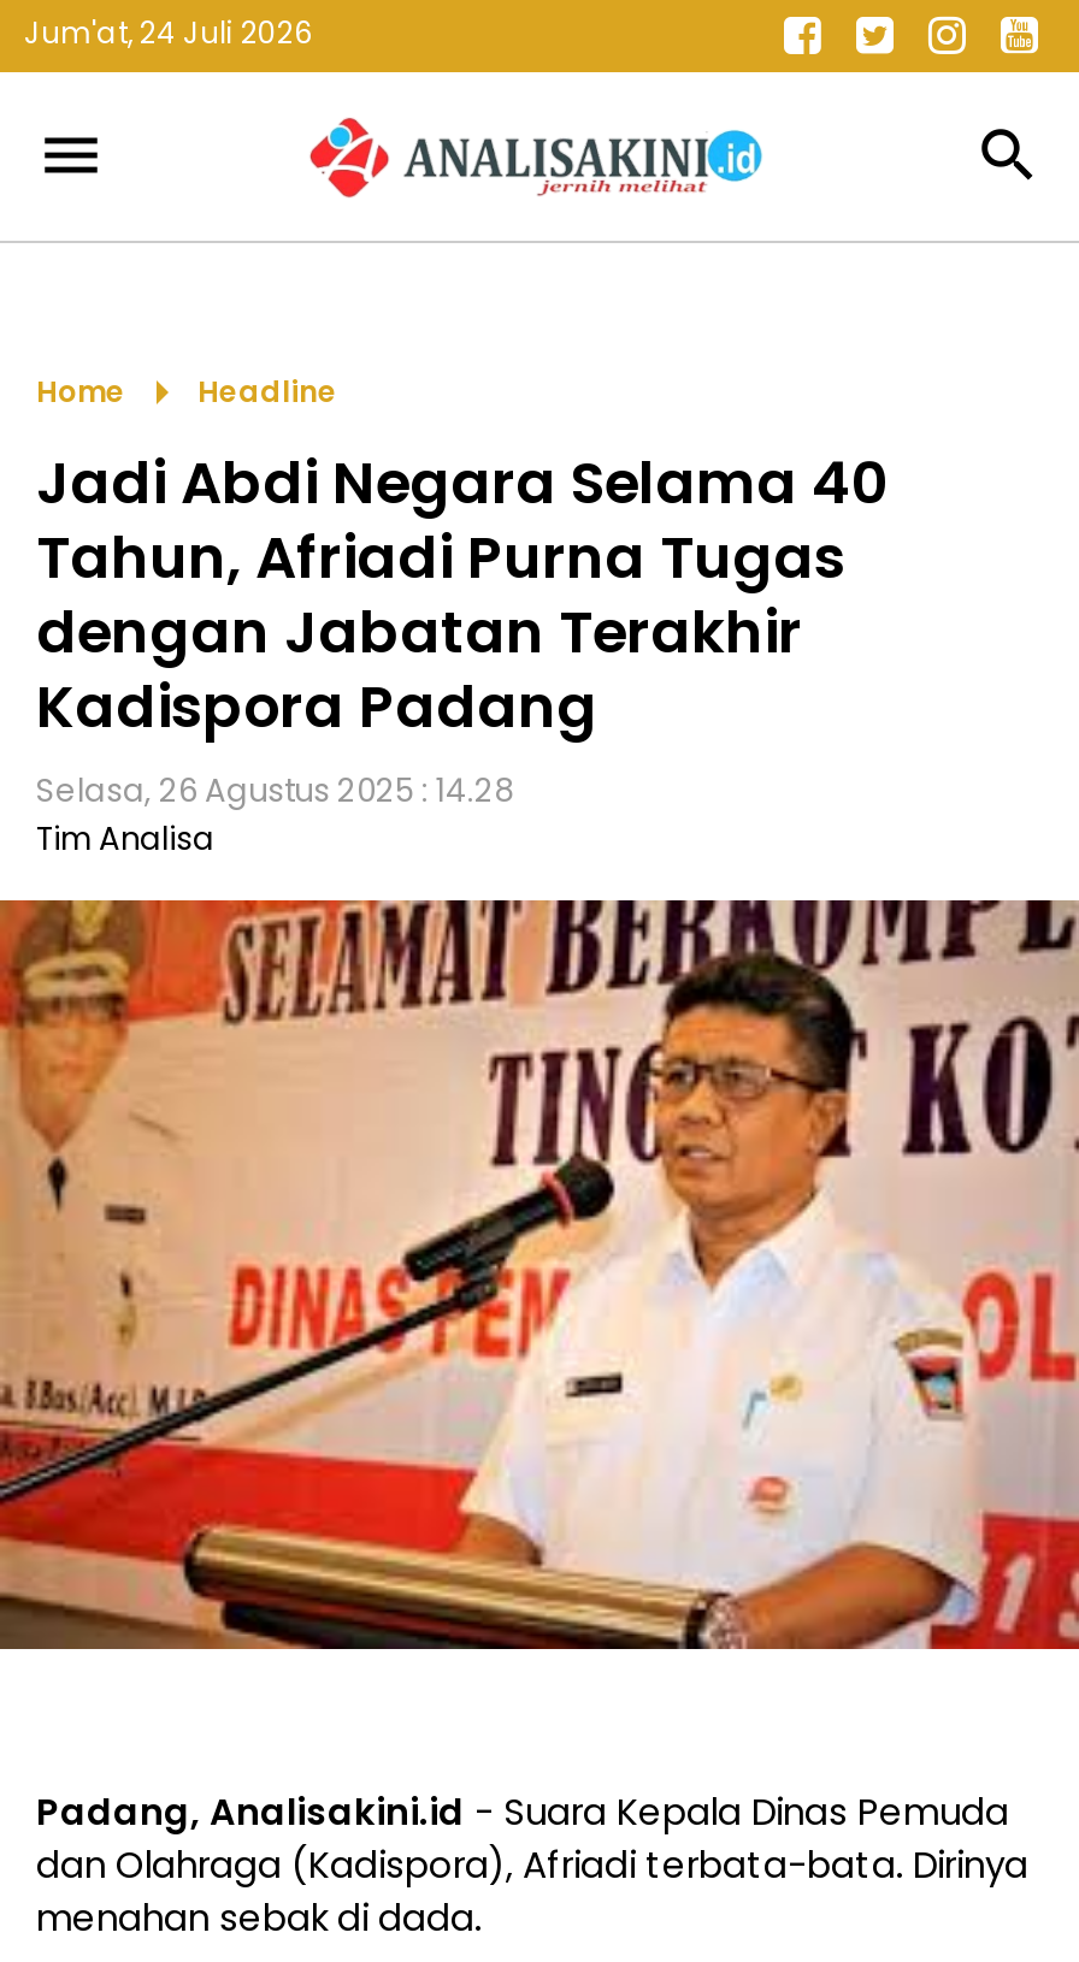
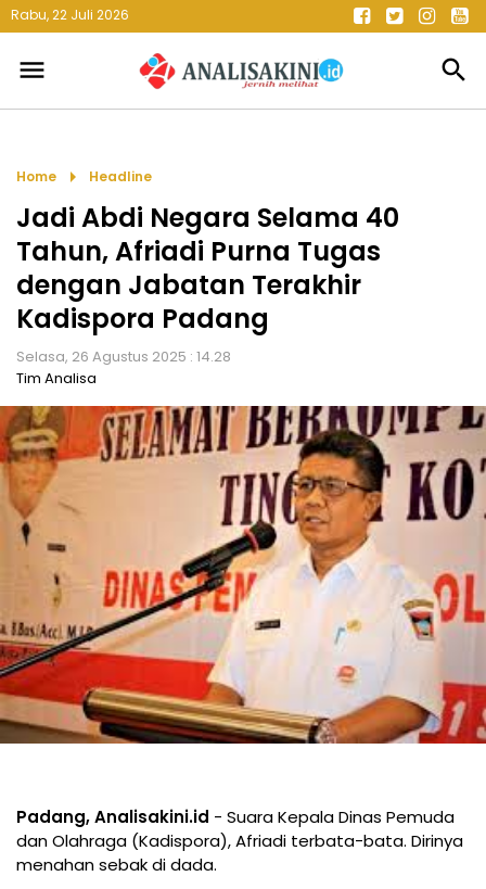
- Jum'at, 24 Juli 2026
+ Rabu, 22 Juli 2026
